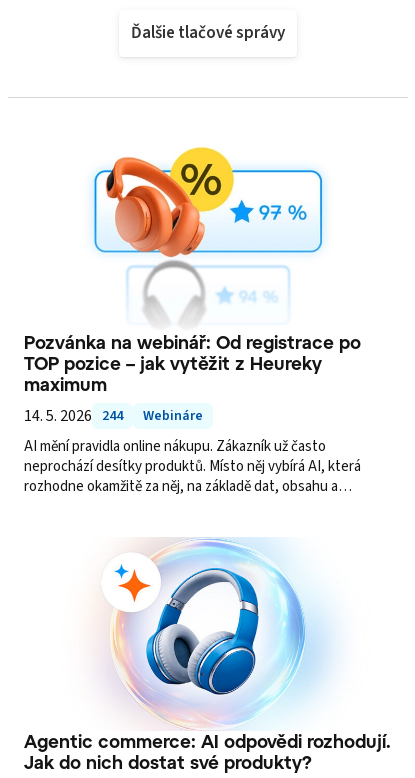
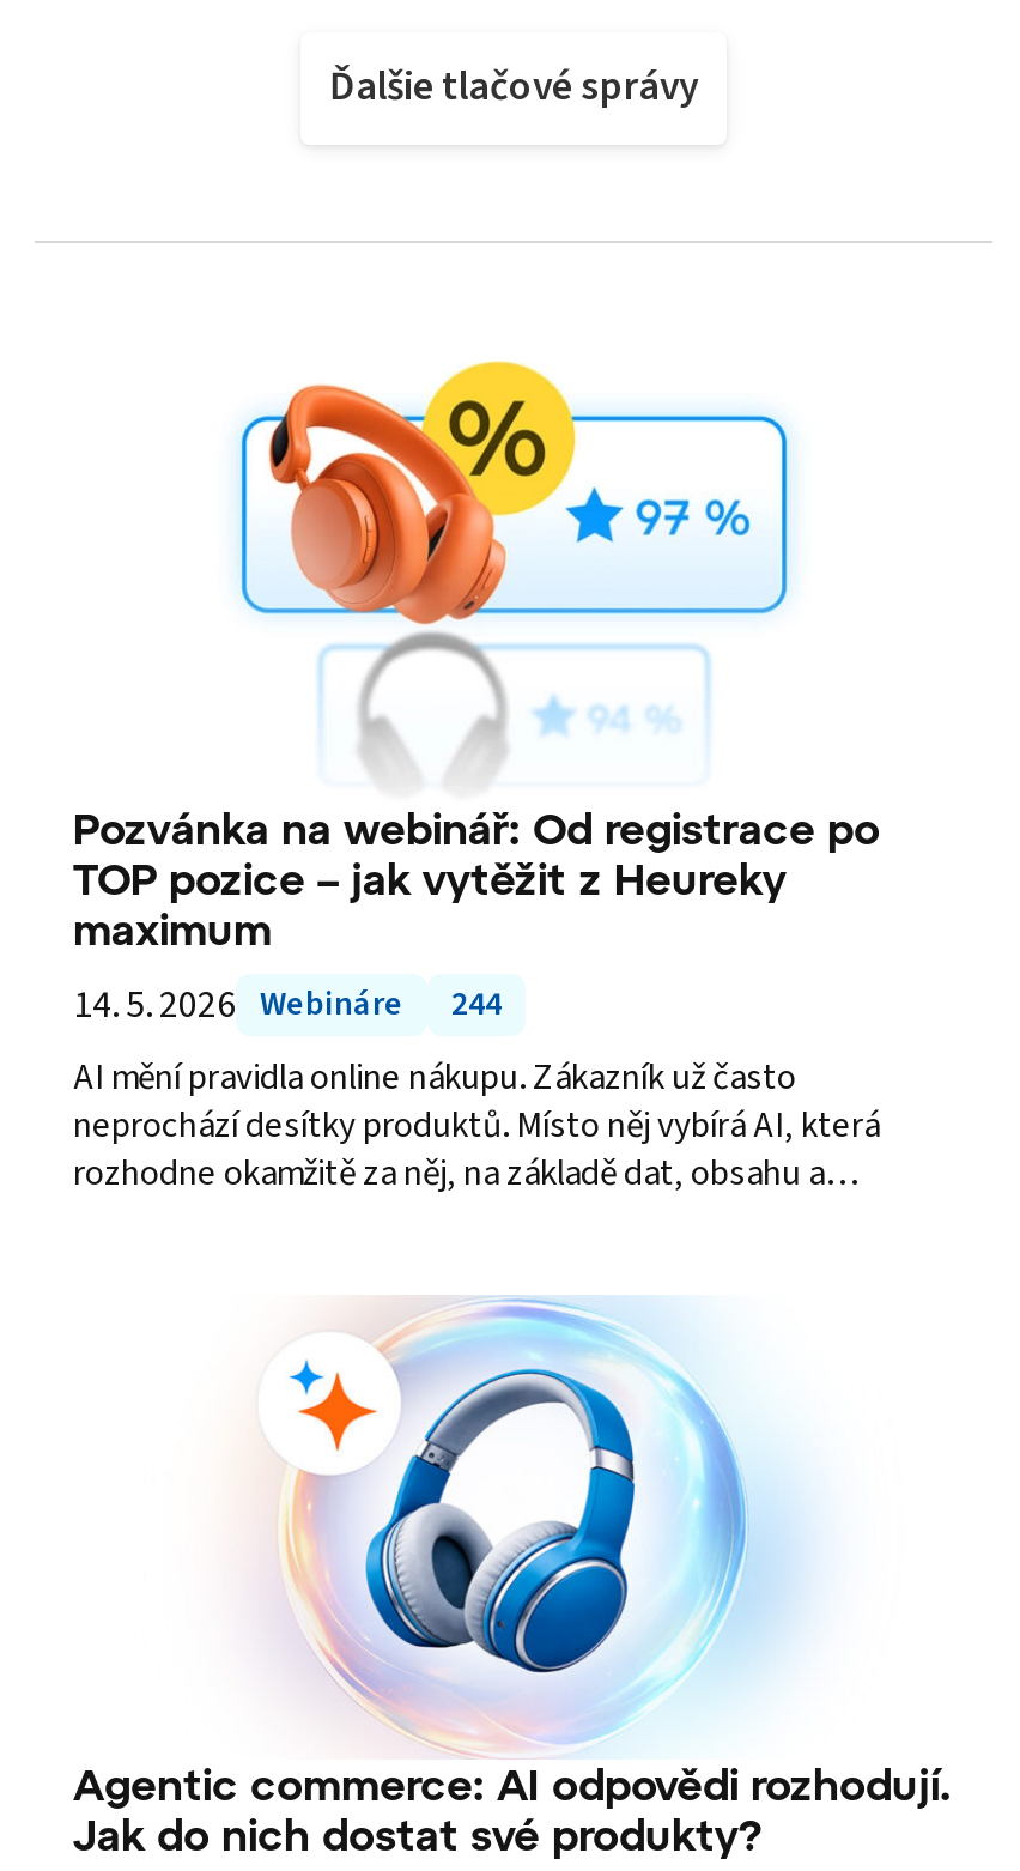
- 14. 5. 2026 244
- Webináre
+ 14. 5. 2026 Webináre
+ 244
